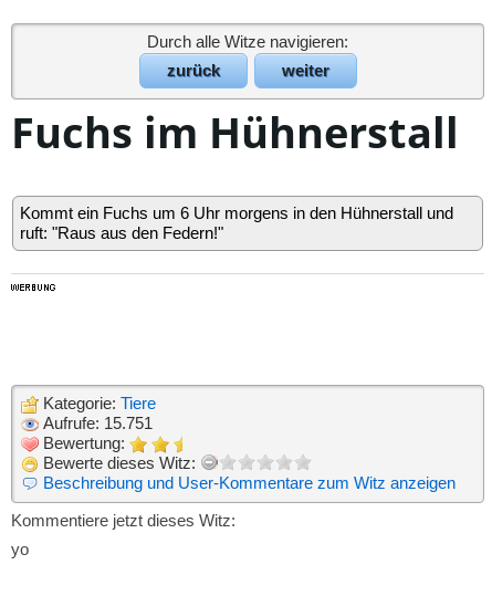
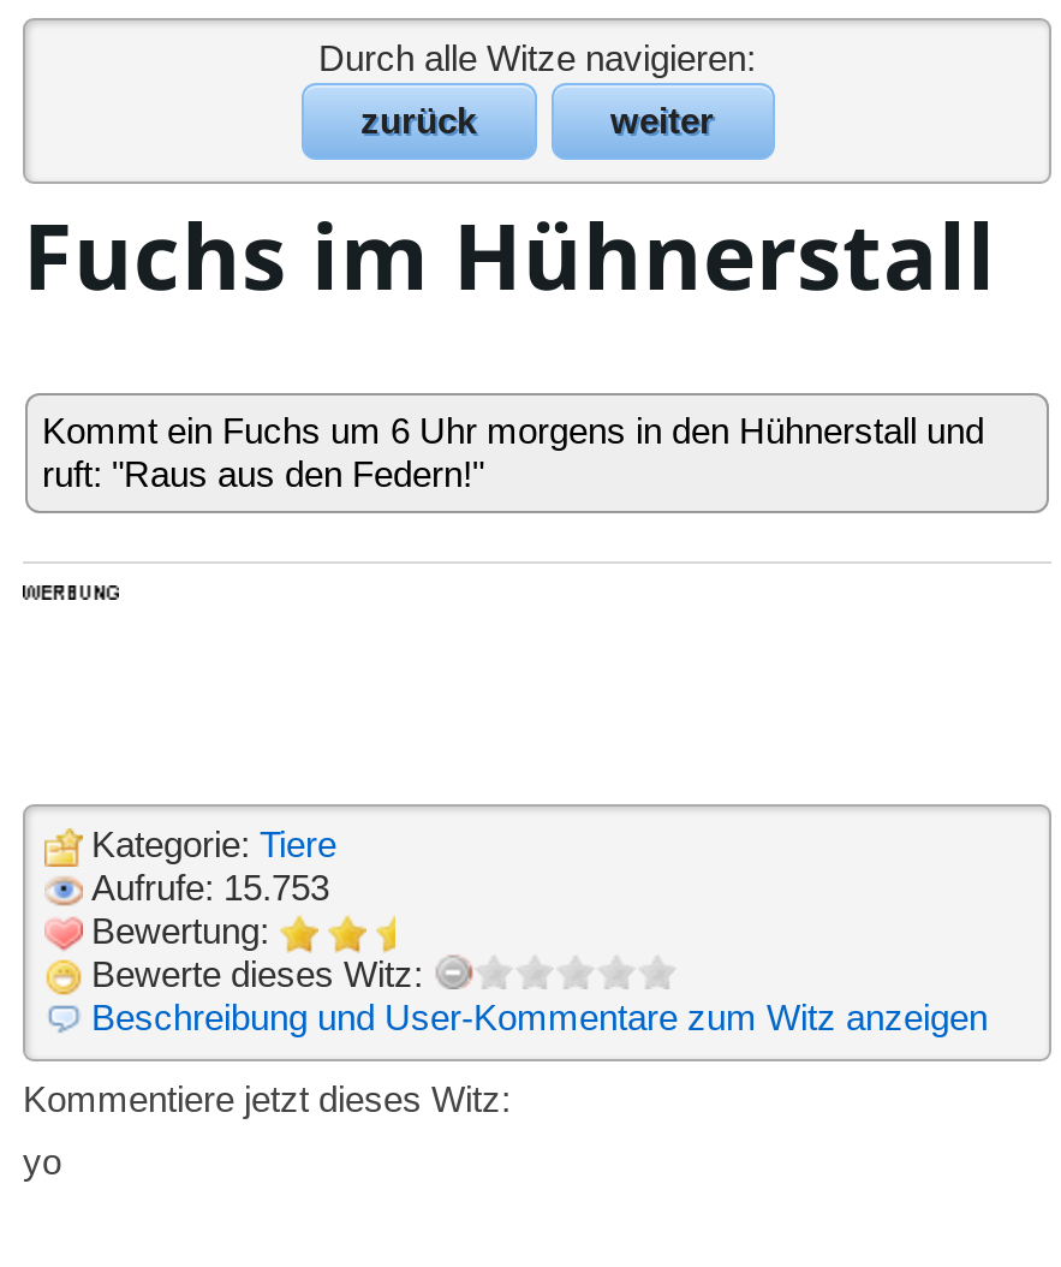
- Aufrufe: 15.751
+ Aufrufe: 15.753
